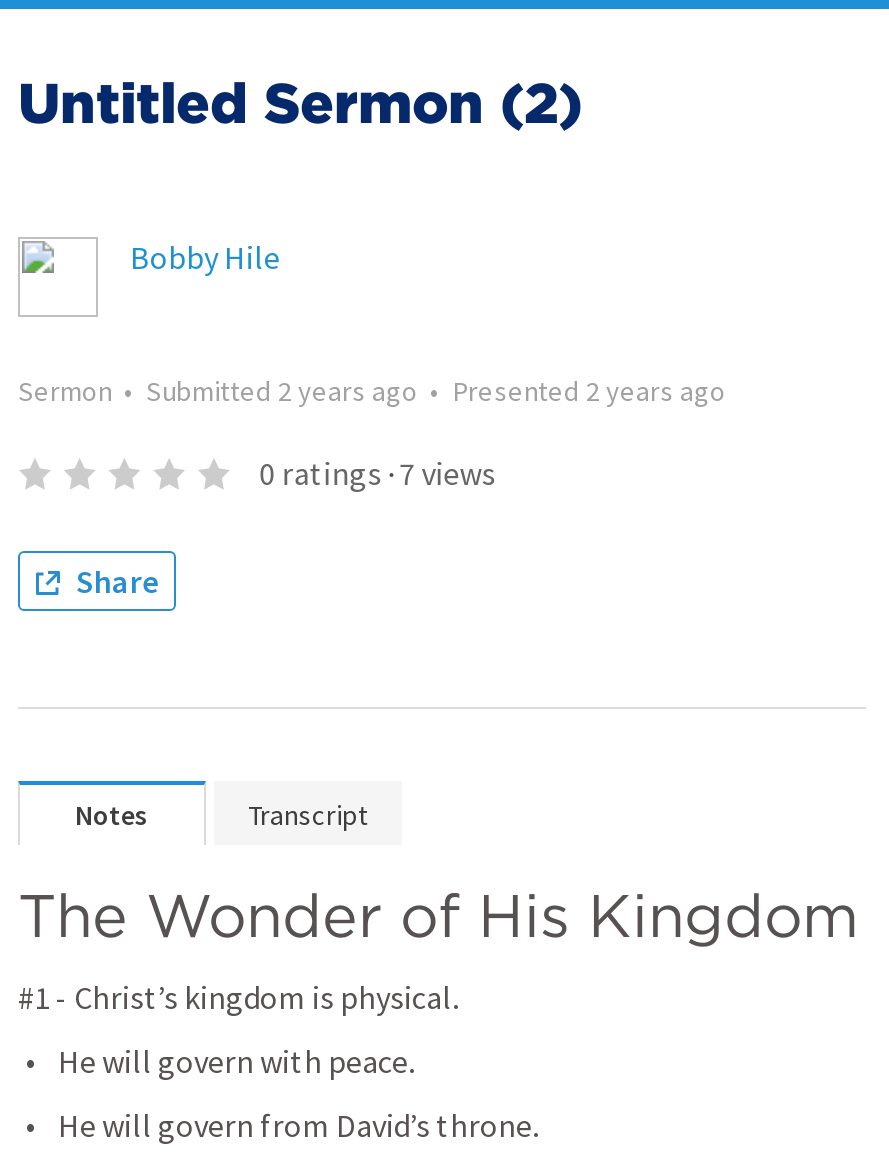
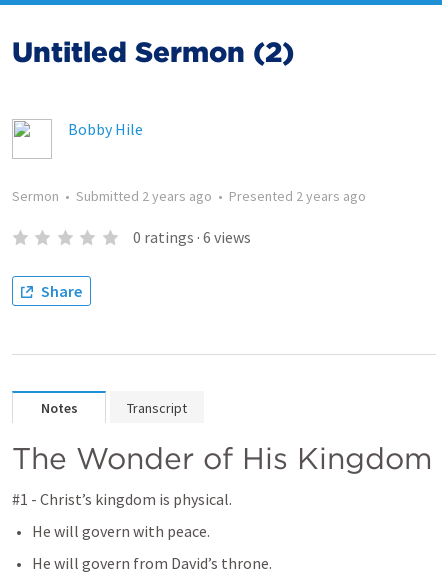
- 0 ratings · 7 views
+ 0 ratings · 6 views
